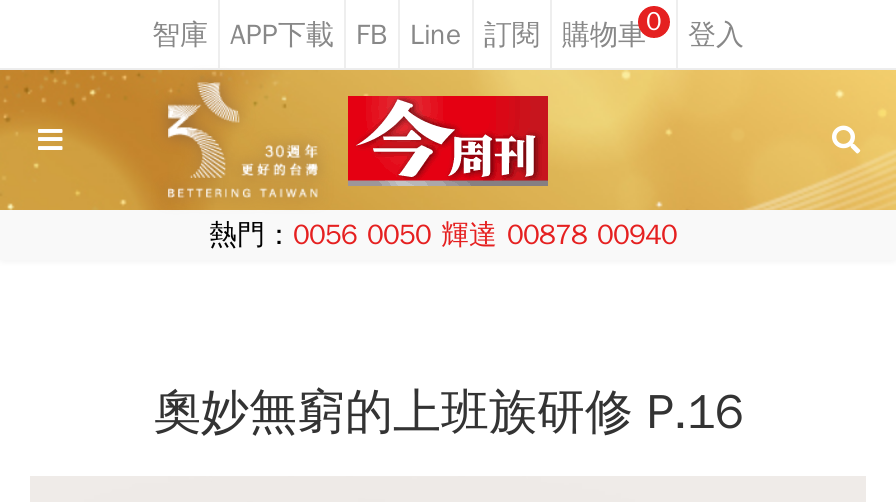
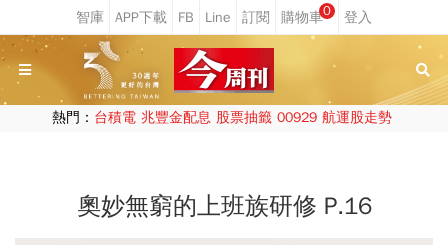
- 熱門：0056 0050 輝達 00878 00940
+ 熱門：台積電 兆豐金配息 股票抽籤 00929 航運股走勢
